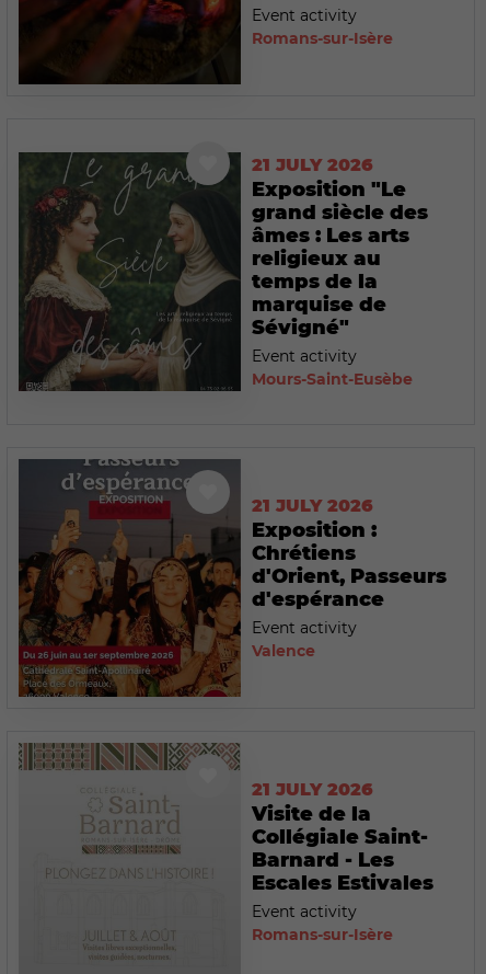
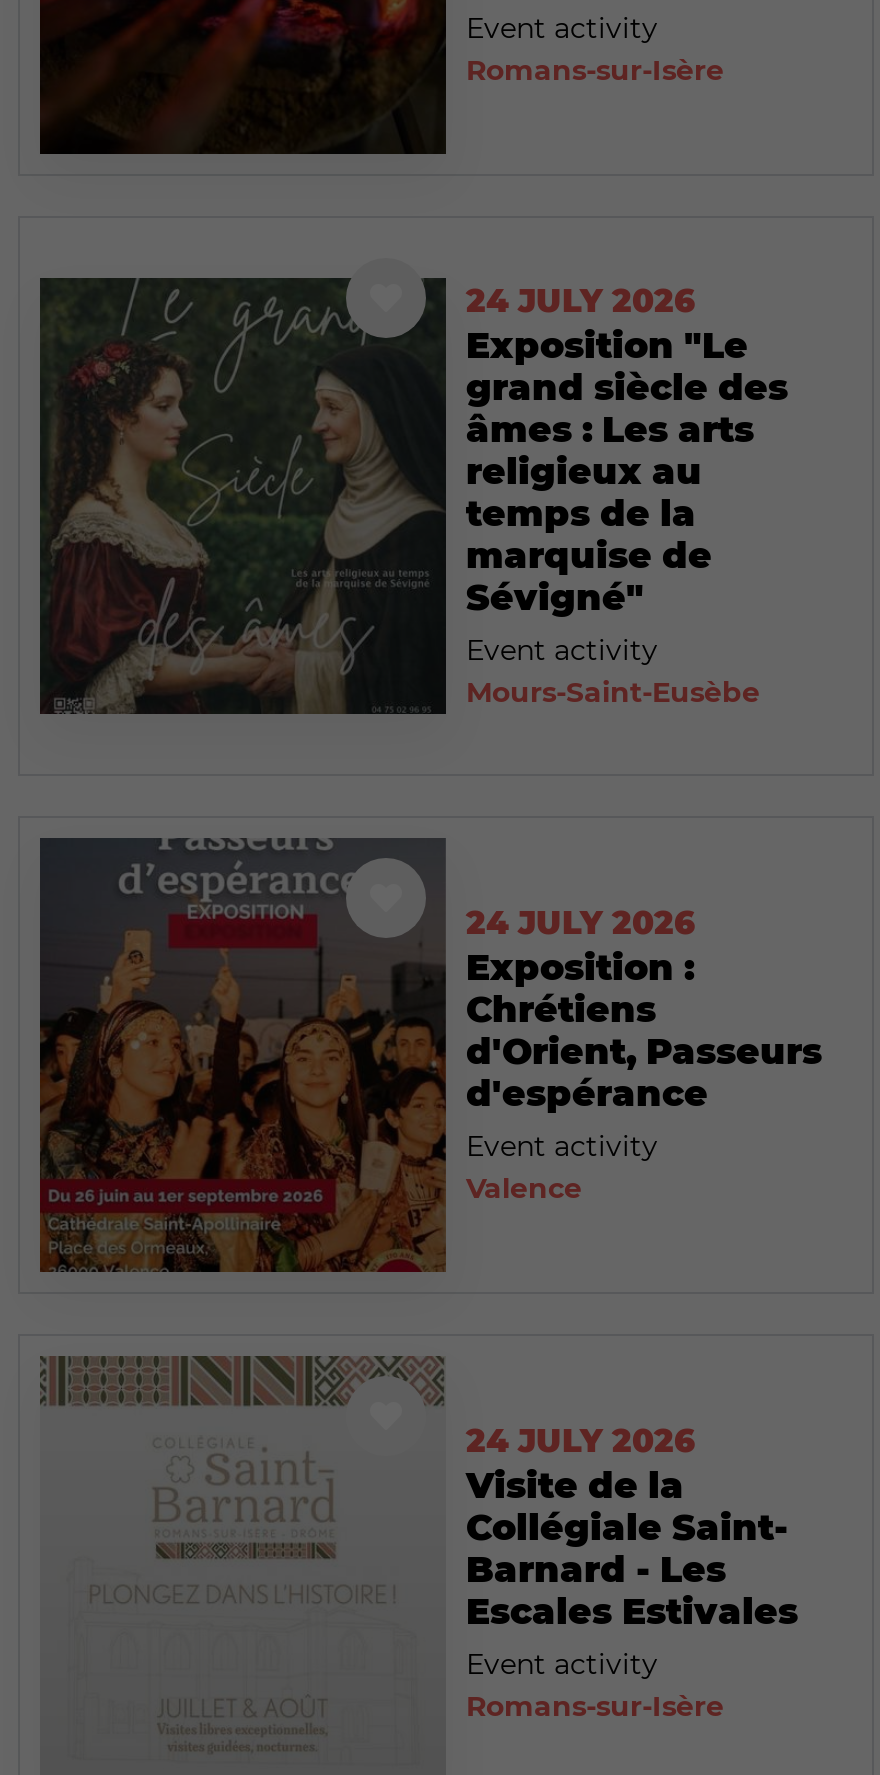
- 21 JULY 2026
+ 24 JULY 2026

- 21 JULY 2026
+ 24 JULY 2026

- 21 JULY 2026
+ 24 JULY 2026
